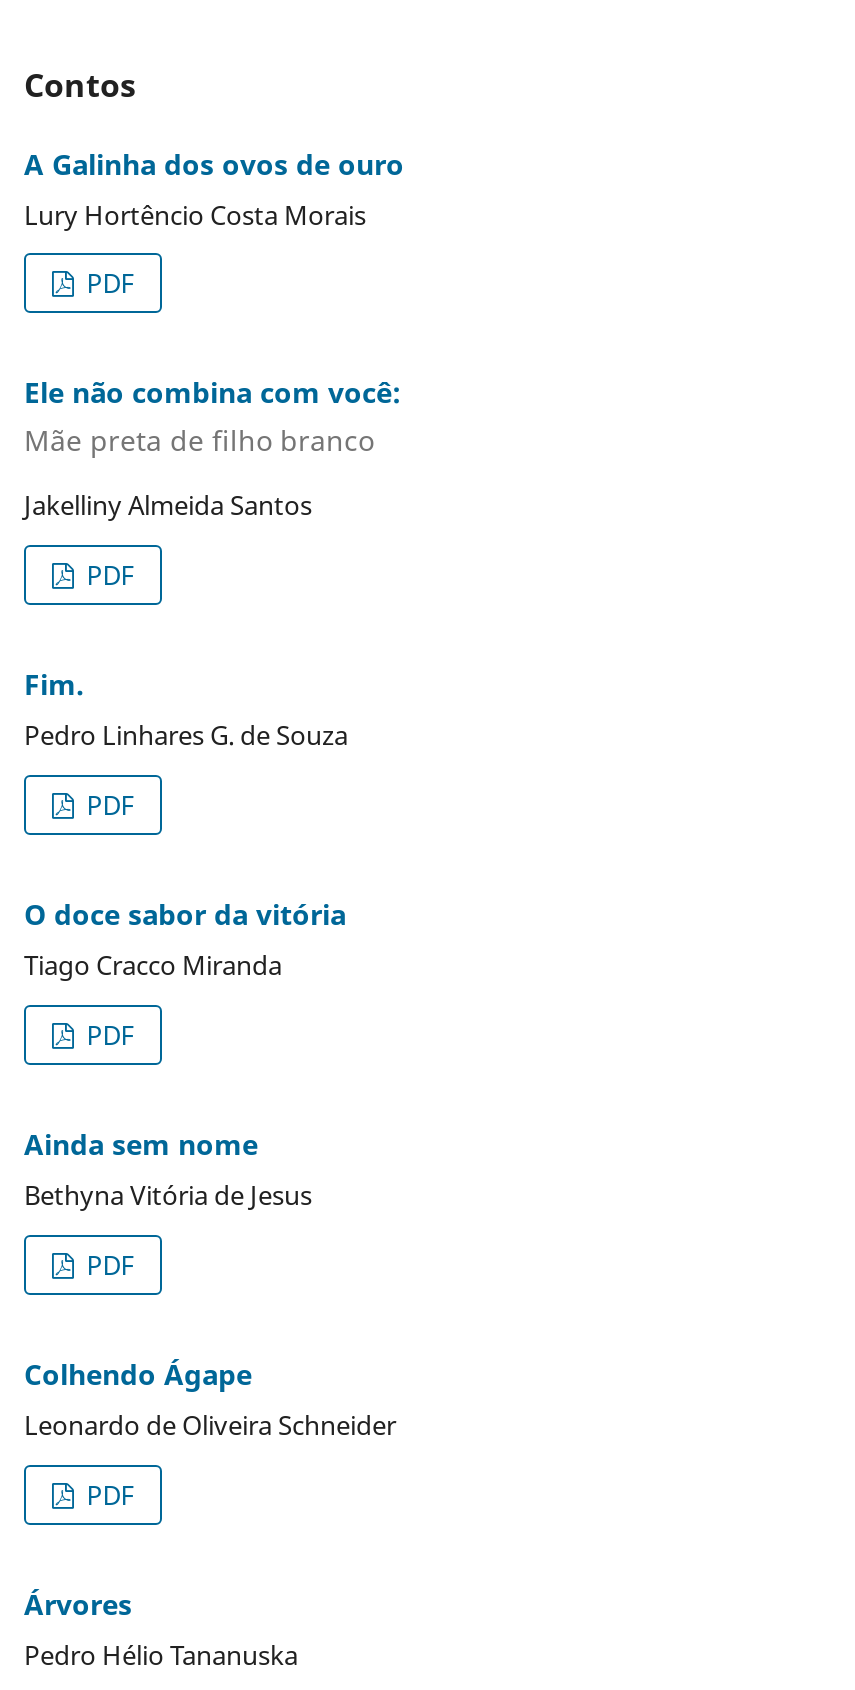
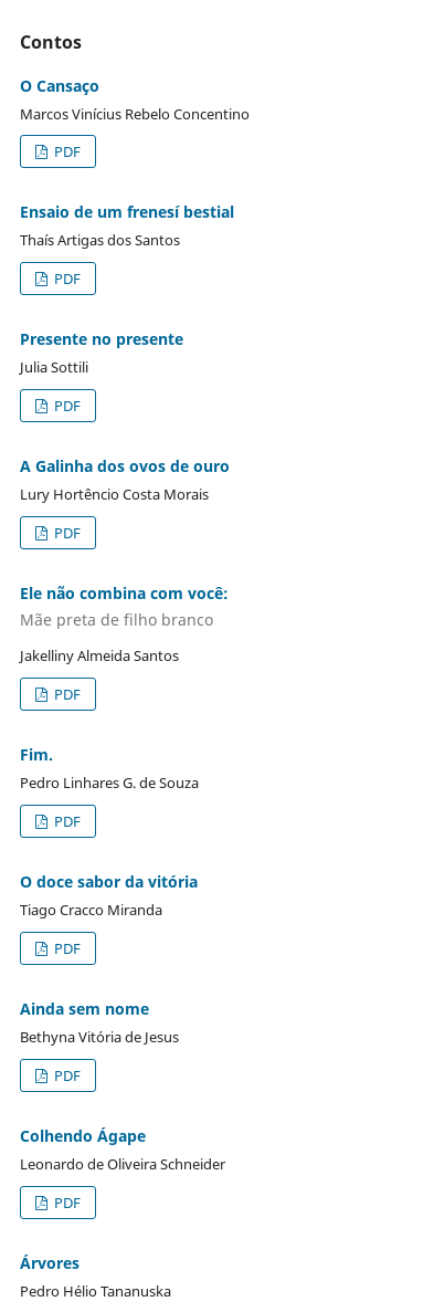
+ O Cansaço
+ Marcos Vinícius Rebelo Concentino
+ PDF
+ Ensaio de um frenesí bestial
+ Thaís Artigas dos Santos
+ PDF
+ Presente no presente
+ Julia Sottili
+ PDF
